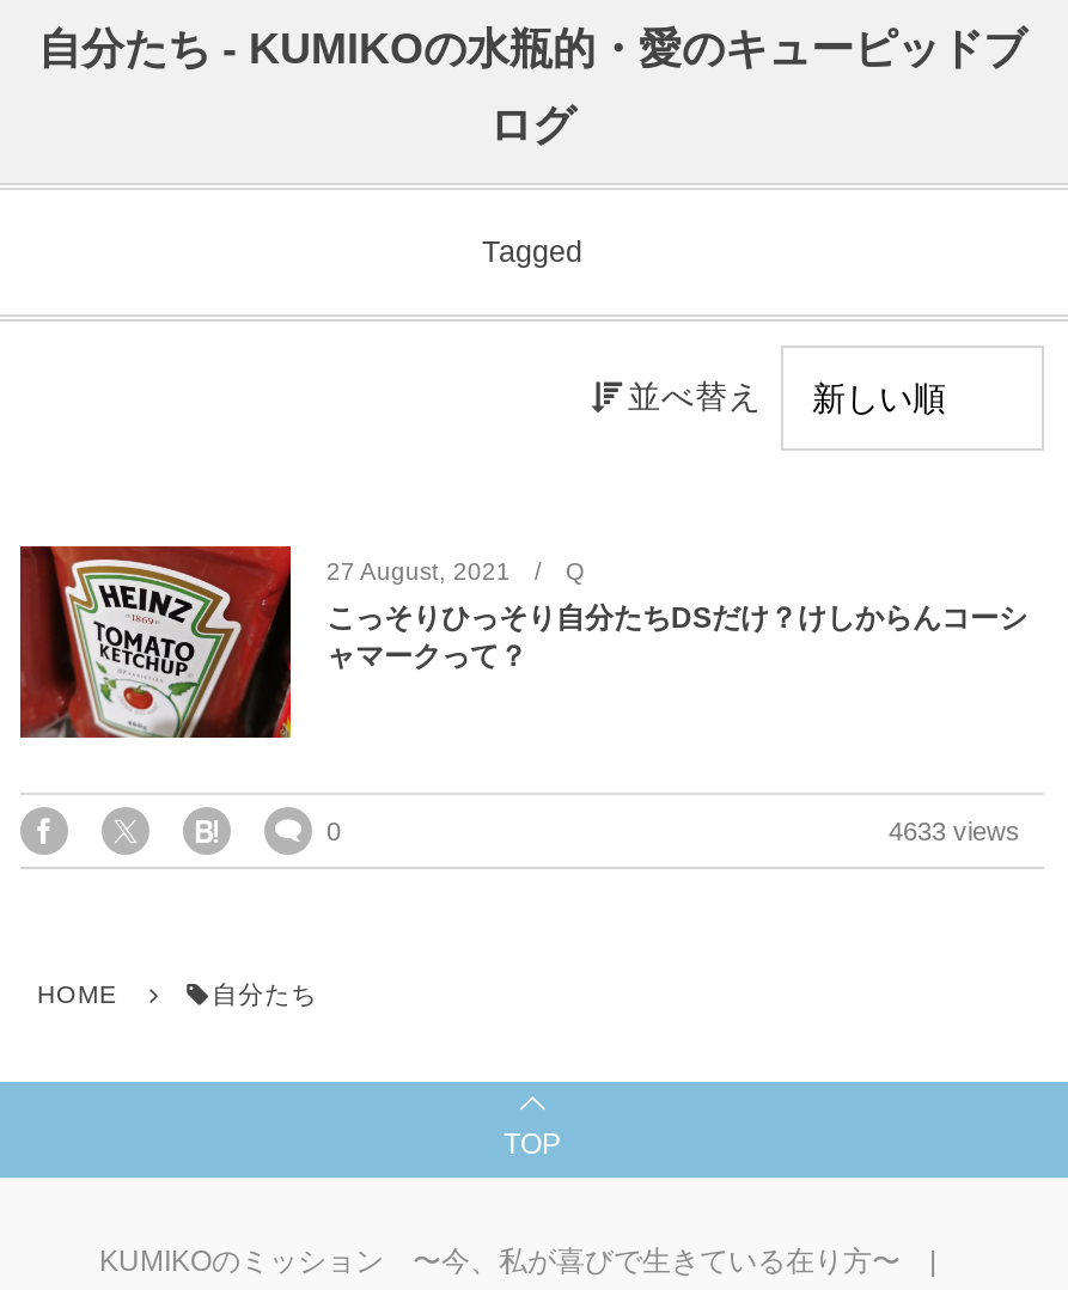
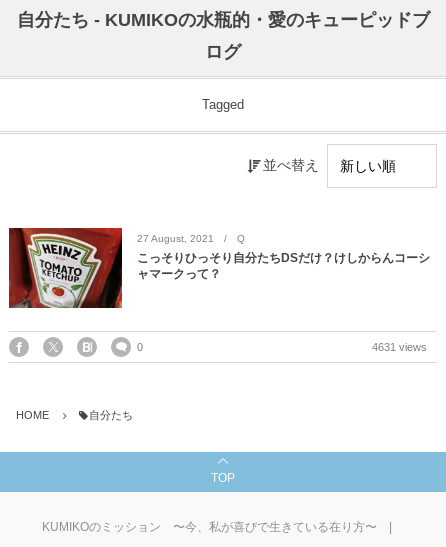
- 4633 views
+ 4631 views
